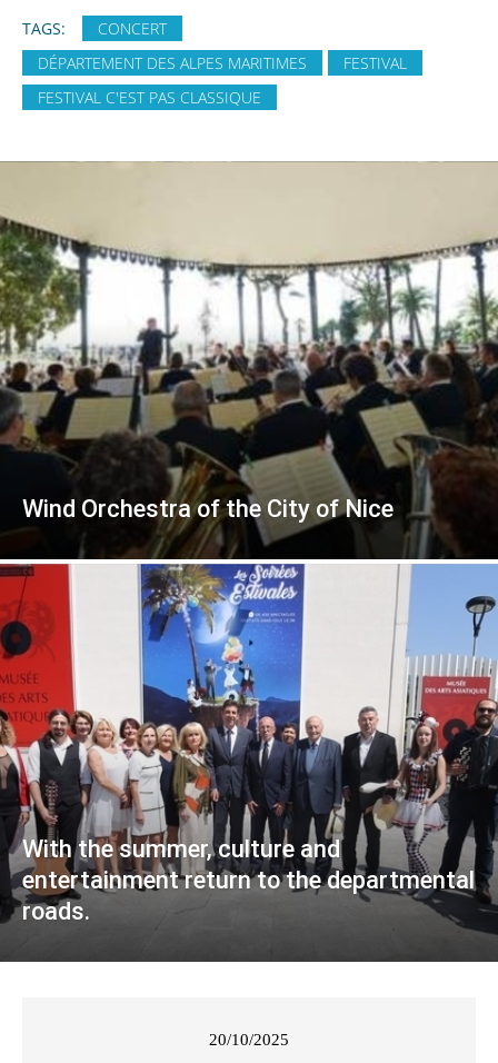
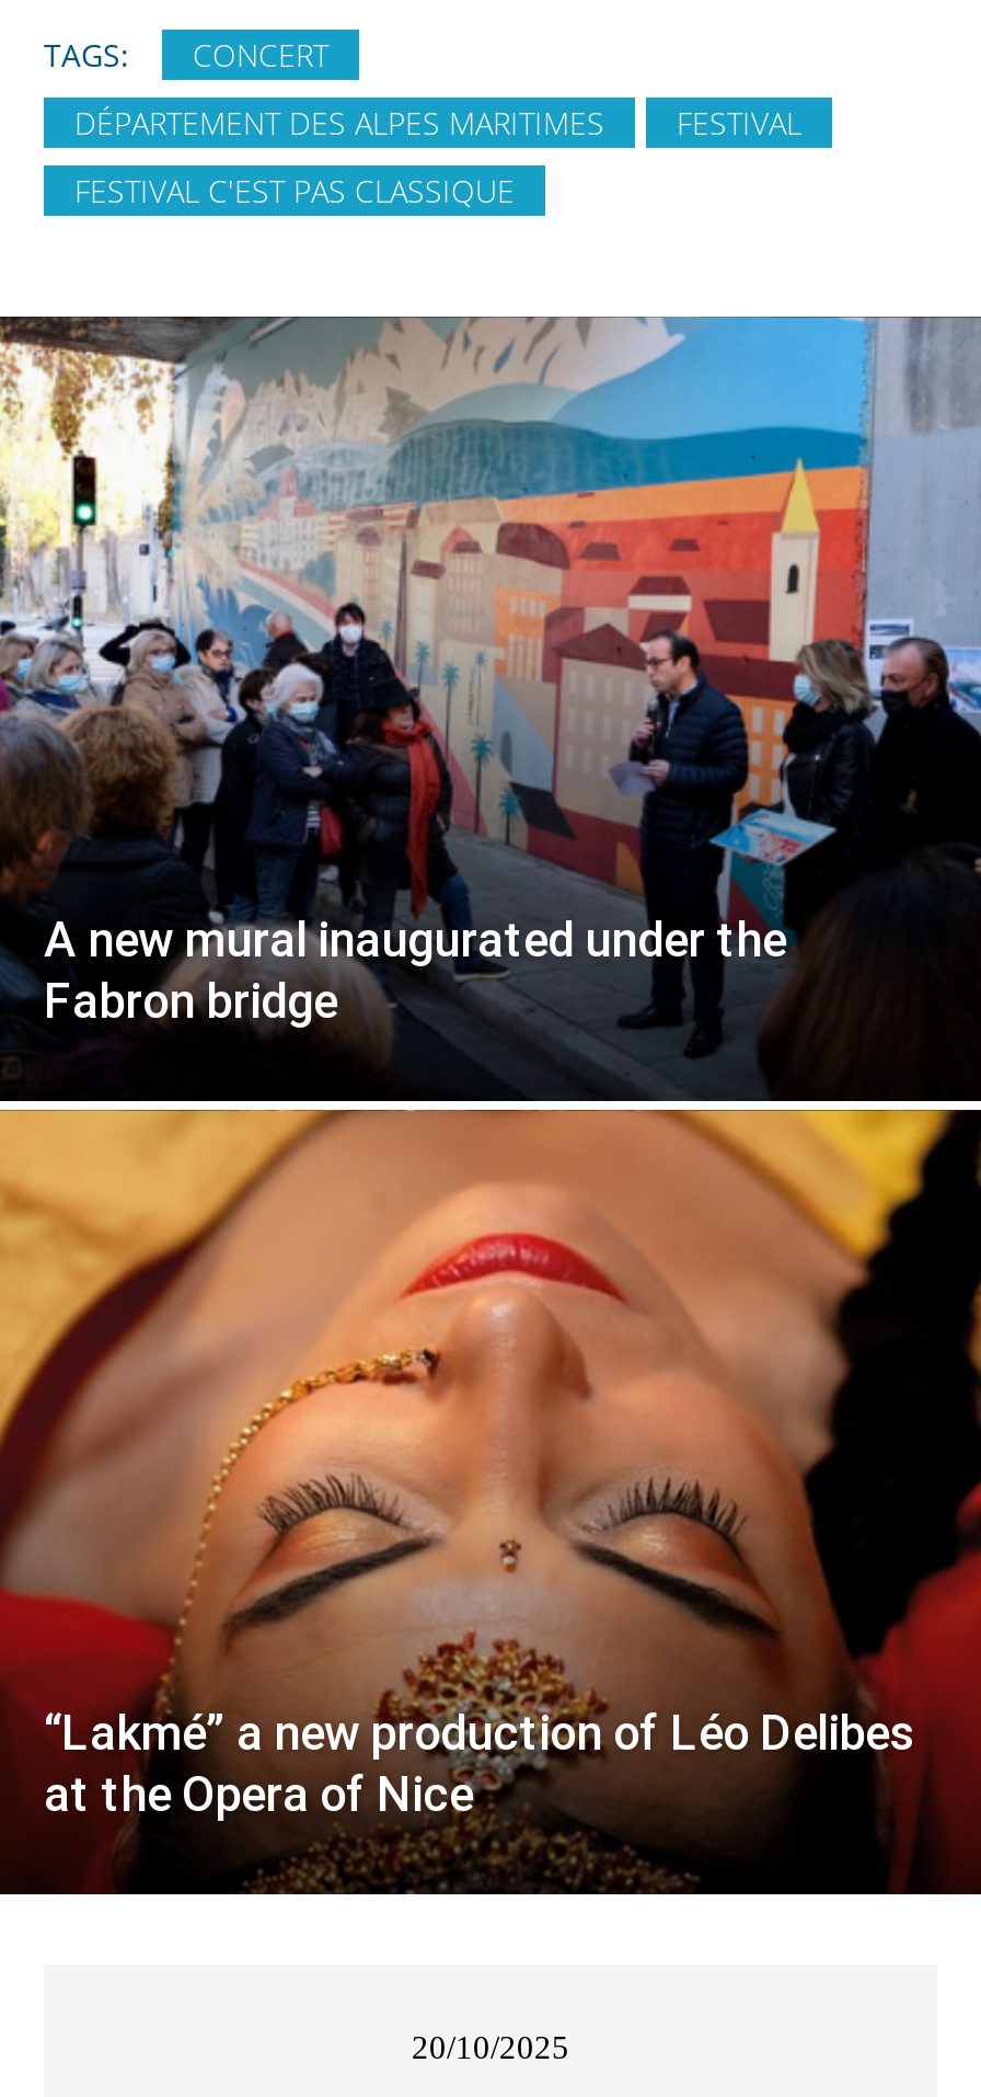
- [image]
- Wind Orchestra of the City of Nice
+ [image]
+ A new mural inaugurated under the
+ Fabron bridge

- With the summer, culture and
- entertainment return to the departmental
- roads.
+ “Lakmé” a new production of Léo Delibes
+ at the Opera of Nice
